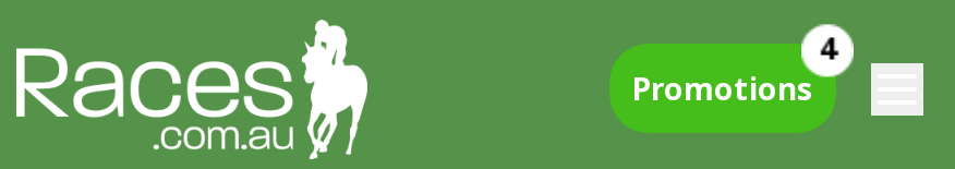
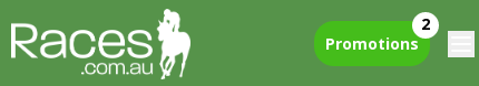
- 4
+ 2
